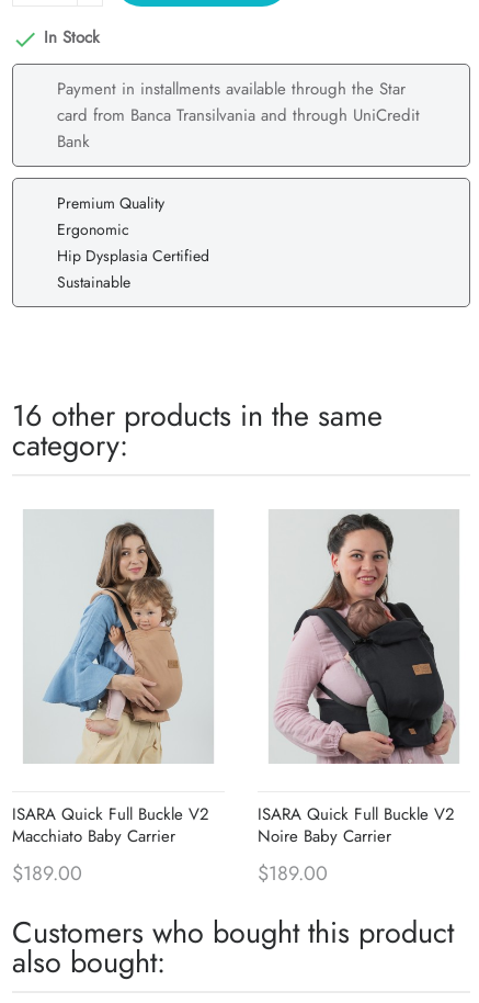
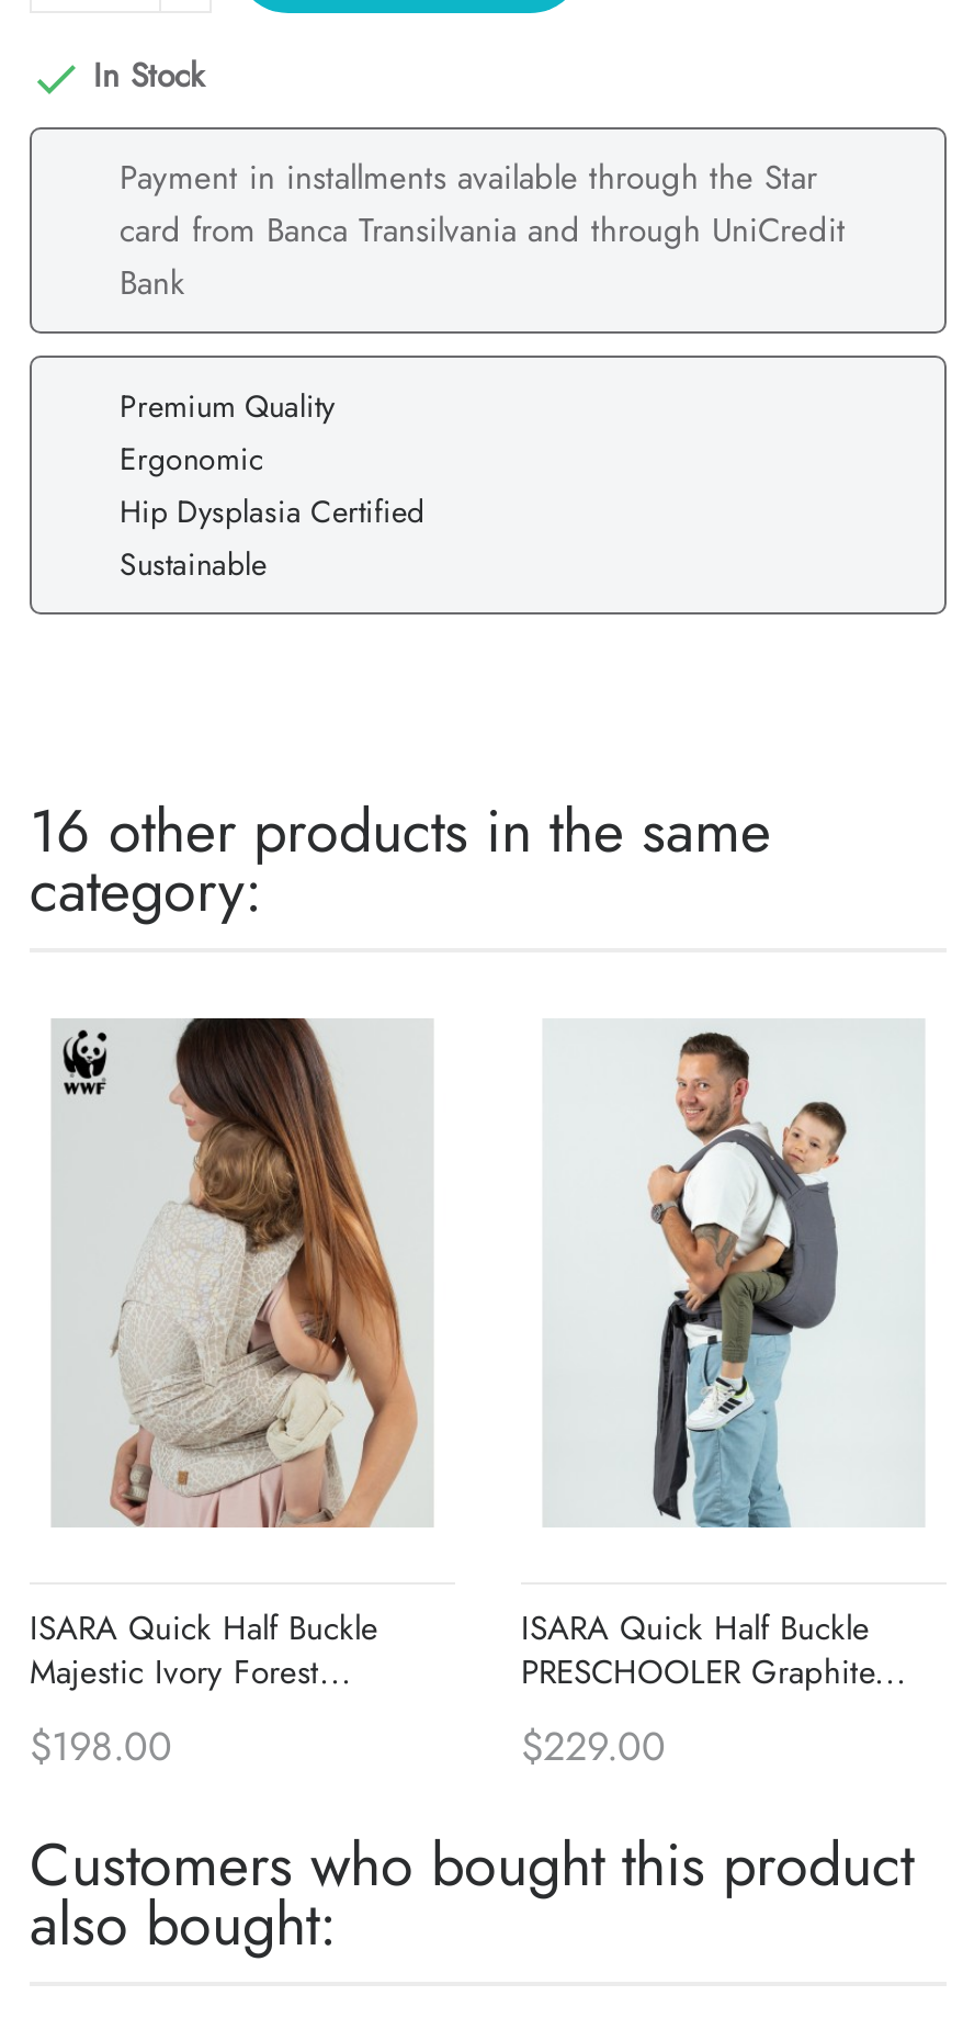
- [image]
- ISARA Quick Full Buckle V2
- Macchiato Baby Carrier
- $189.00
+ [image]
+ ISARA Quick Half Buckle
+ Majestic Ivory Forest...
+ $198.00

- [image]
- ISARA Quick Full Buckle V2
- Noire Baby Carrier
- $189.00
+ [image]
+ ISARA Quick Half Buckle
+ PRESCHOOLER Graphite...
+ $229.00
